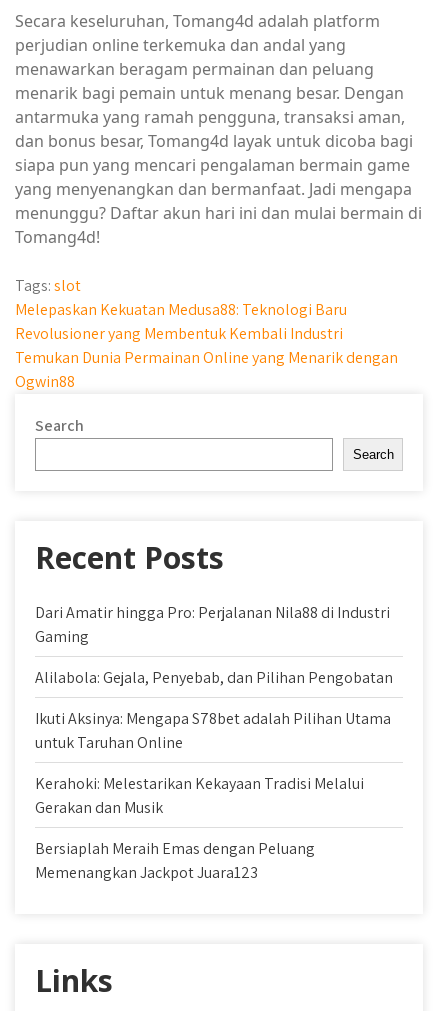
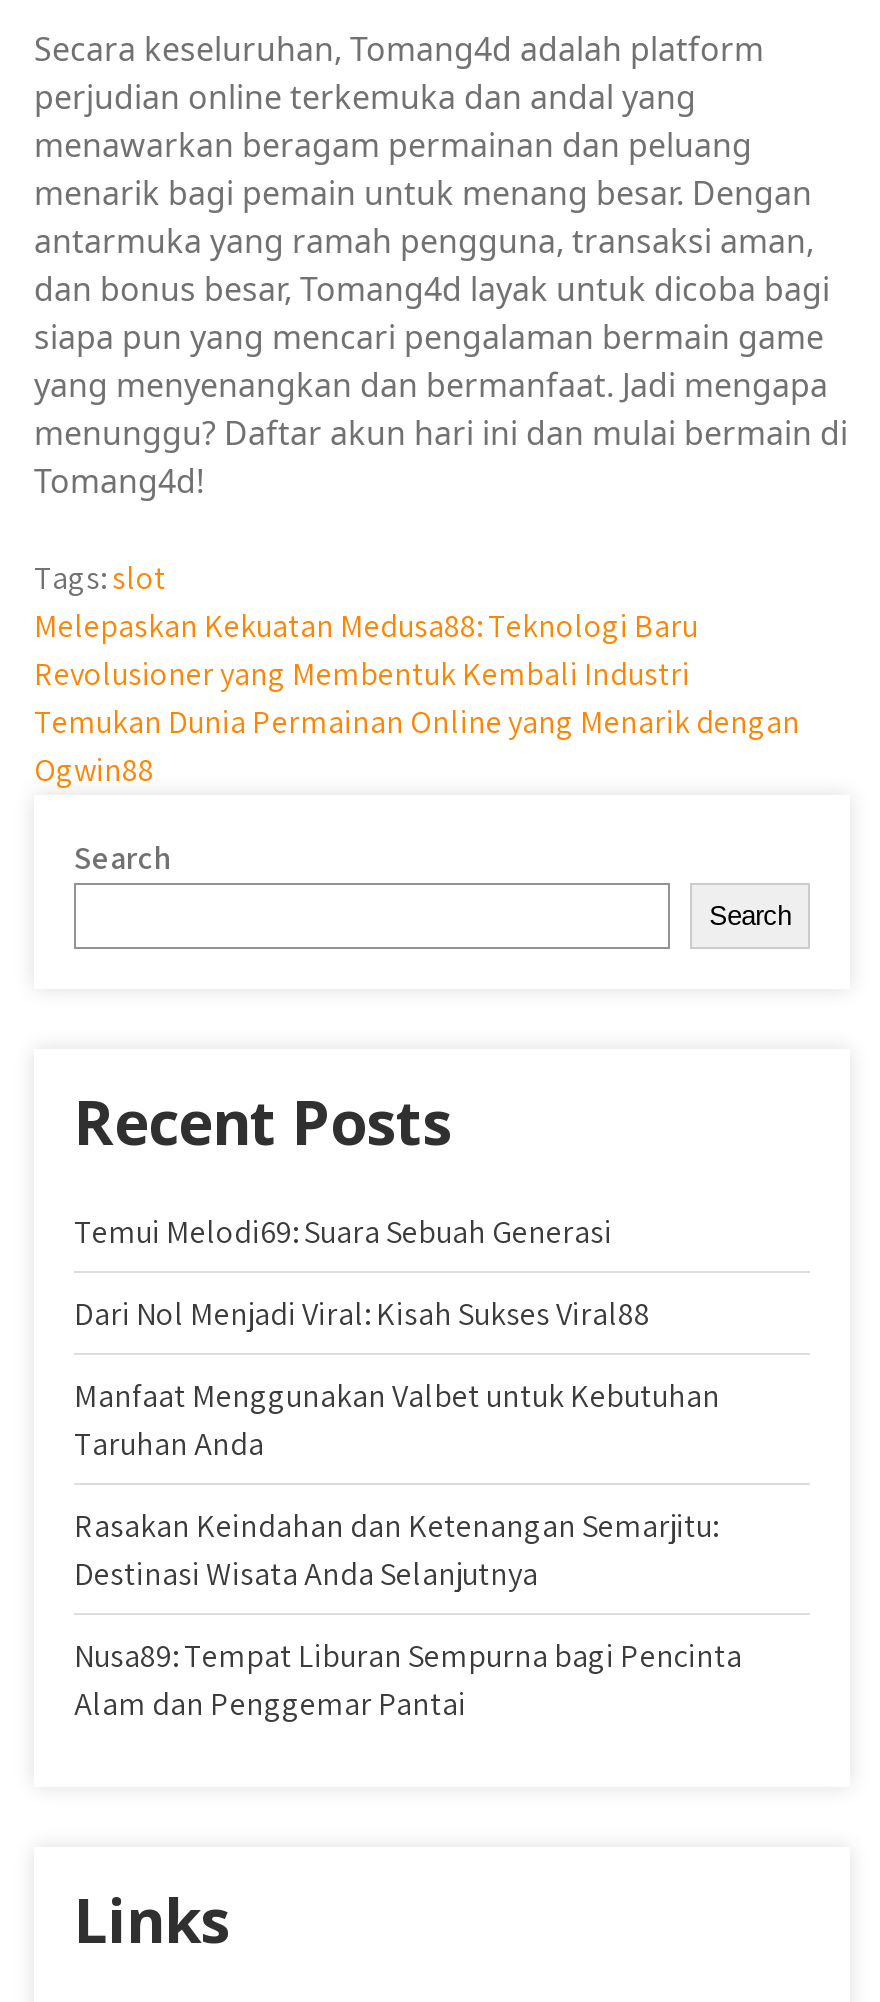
- Dari Amatir hingga Pro: Perjalanan Nila88 di Industri
- Gaming
+ Temui Melodi69: Suara Sebuah Generasi

- Alilabola: Gejala, Penyebab, dan Pilihan Pengobatan
+ Dari Nol Menjadi Viral: Kisah Sukses Viral88

- Ikuti Aksinya: Mengapa S78bet adalah Pilihan Utama
- untuk Taruhan Online
+ Manfaat Menggunakan Valbet untuk Kebutuhan
+ Taruhan Anda

- Kerahoki: Melestarikan Kekayaan Tradisi Melalui
- Gerakan dan Musik
+ Rasakan Keindahan dan Ketenangan Semarjitu:
+ Destinasi Wisata Anda Selanjutnya

- Bersiaplah Meraih Emas dengan Peluang
- Memenangkan Jackpot Juara123
+ Nusa89: Tempat Liburan Sempurna bagi Pencinta
+ Alam dan Penggemar Pantai
